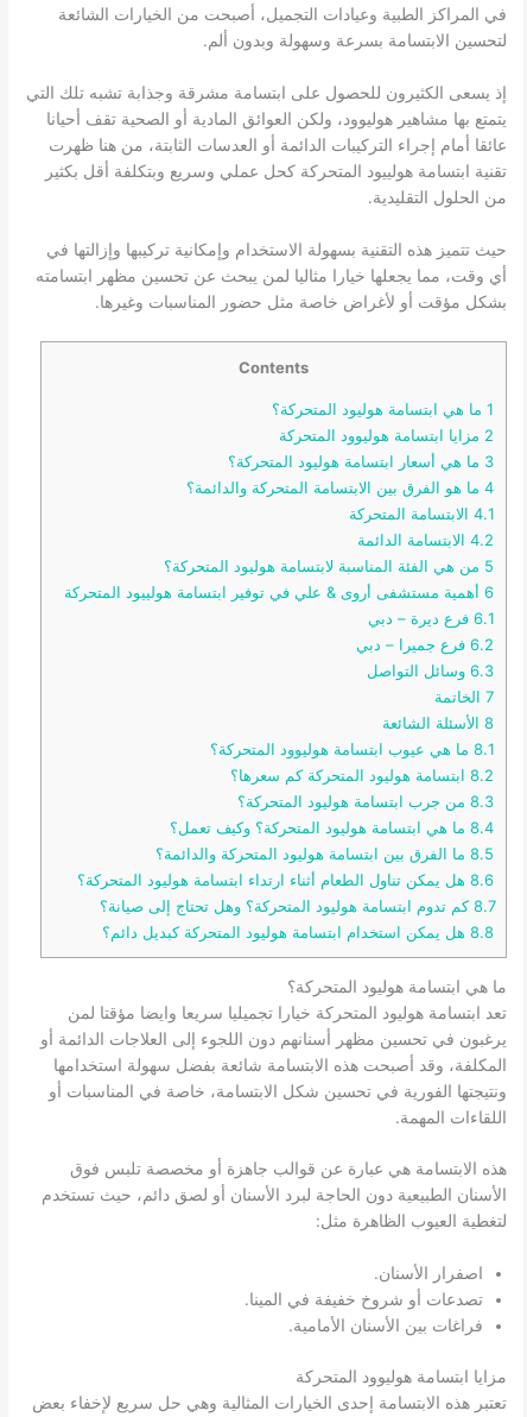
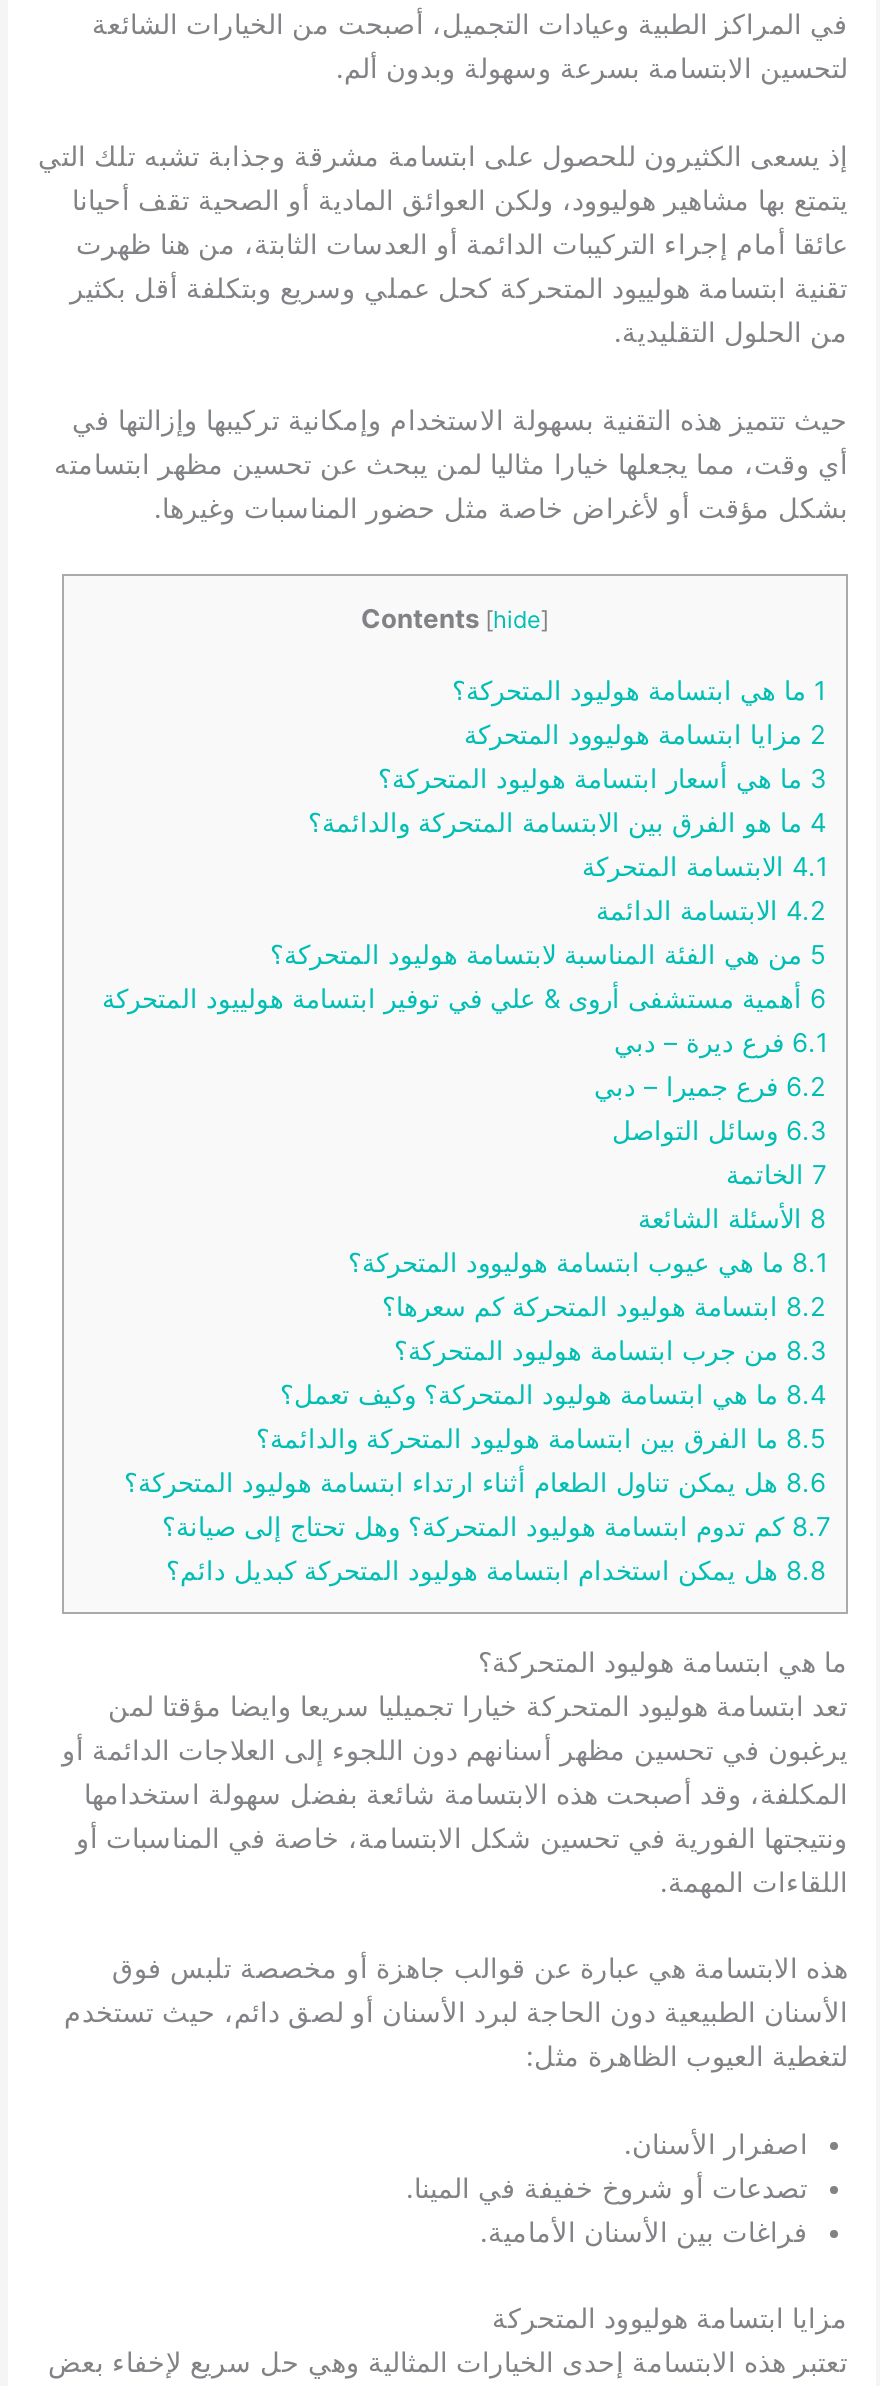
- Contents
+ Contents [hide]
